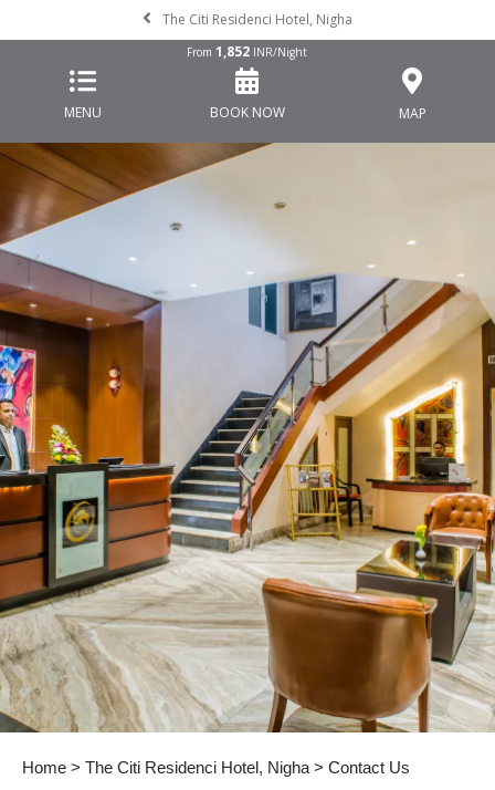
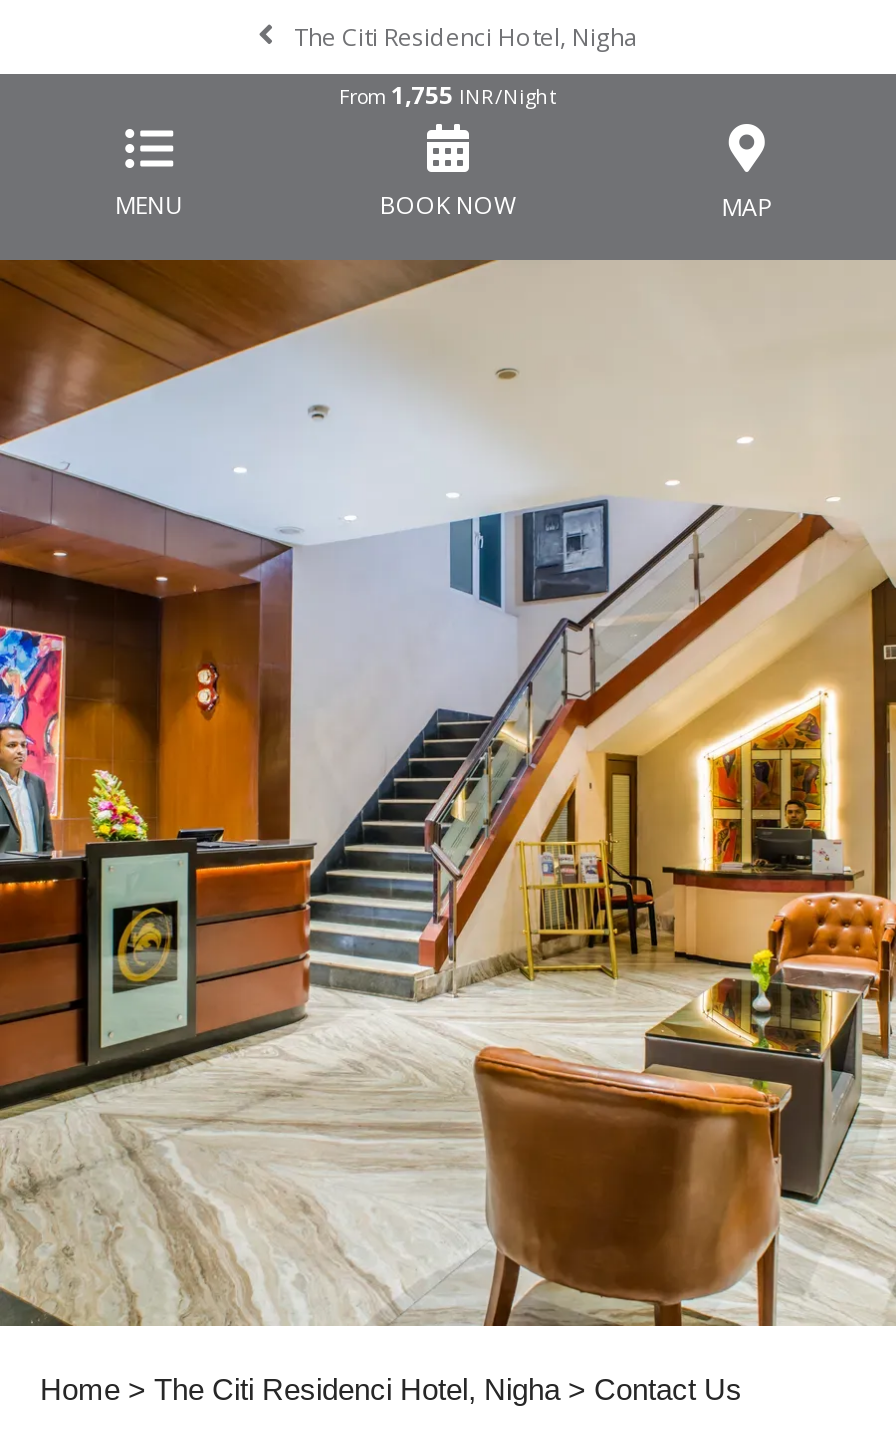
- From 1,852 INR/Night
+ From 1,755 INR/Night
